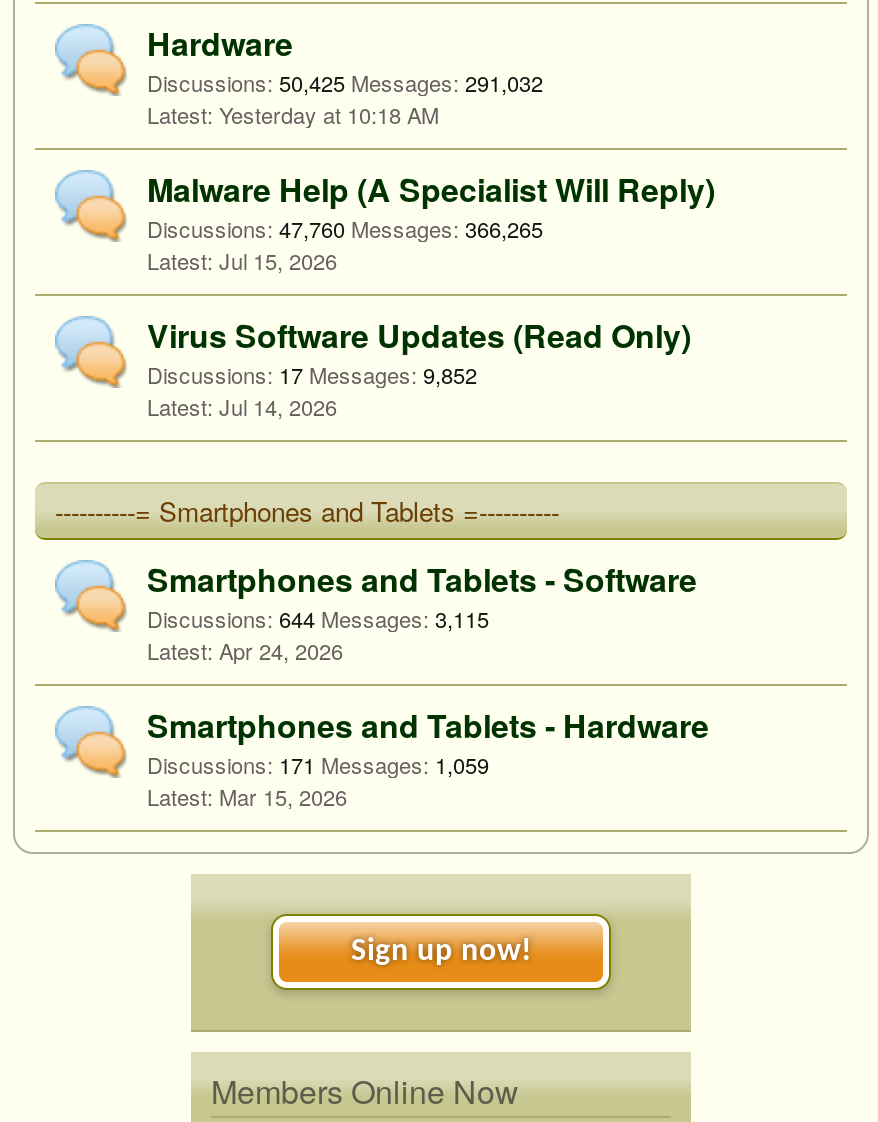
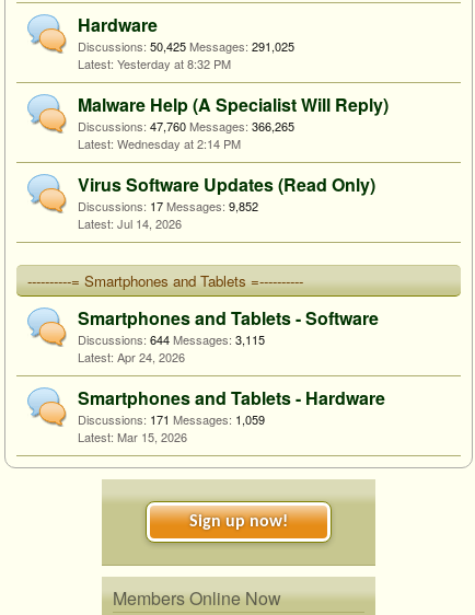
- Discussions: 50,425 Messages: 291,032
+ Discussions: 50,425 Messages: 291,025

- Yesterday at 10:18 AM
+ Yesterday at 8:32 PM

- Jul 15, 2026
+ Wednesday at 2:14 PM
